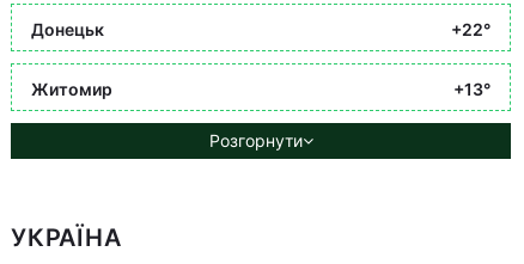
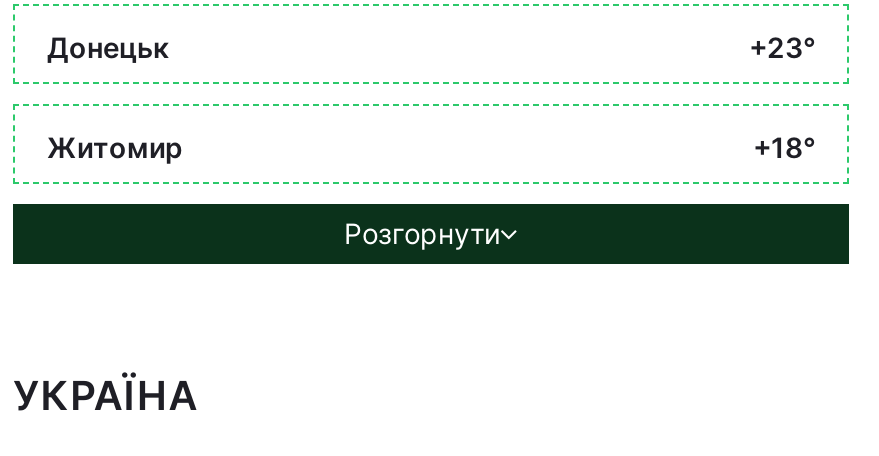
- +22°
+ +23°

- +13°
+ +18°
